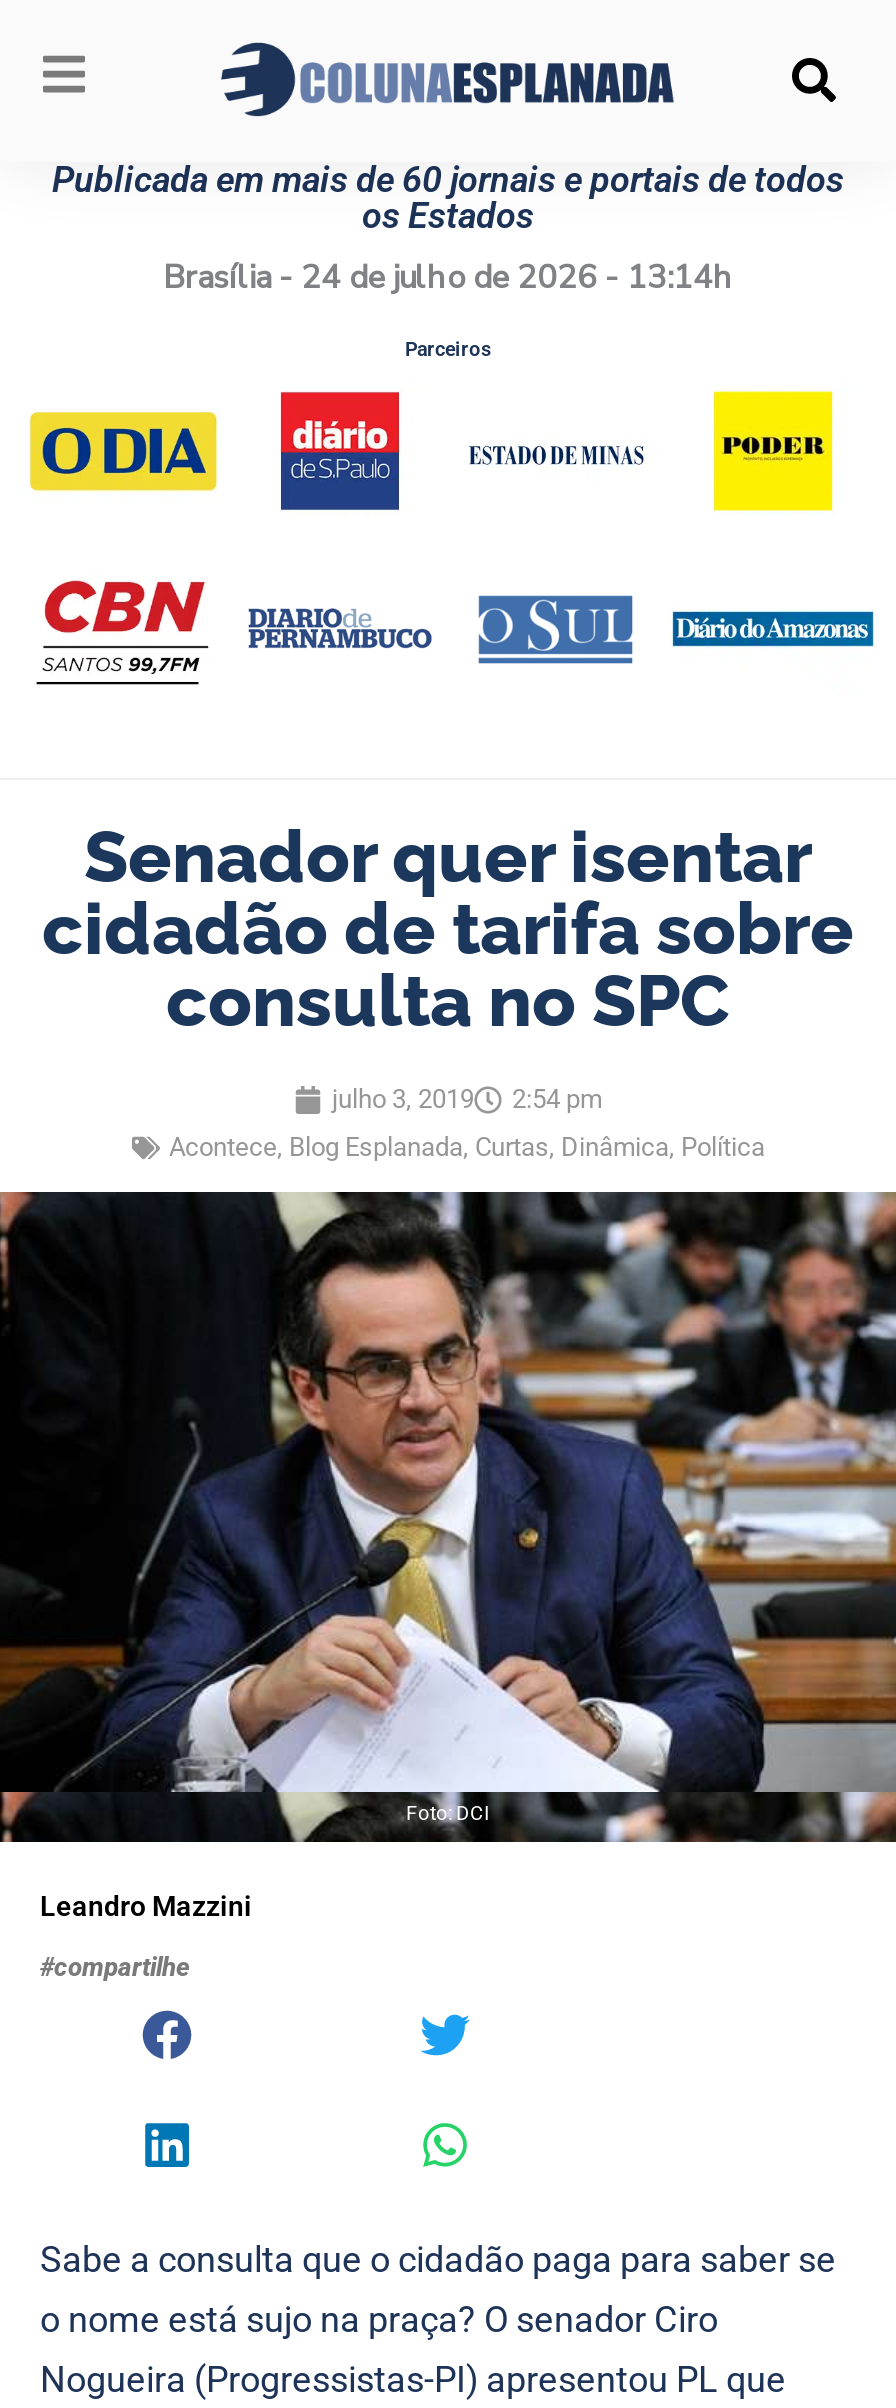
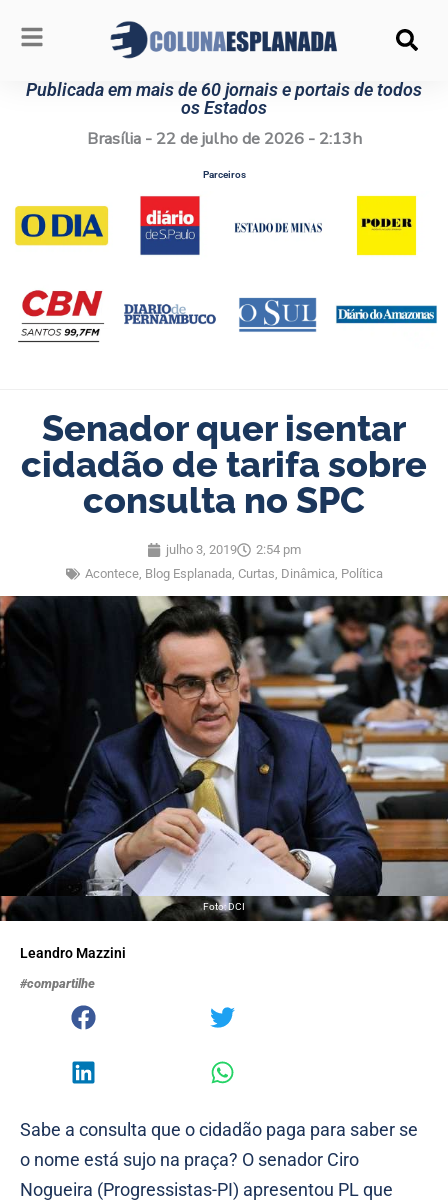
- Brasília - 24 de julho de 2026 - 13:14h
+ Brasília - 22 de julho de 2026 - 2:13h
